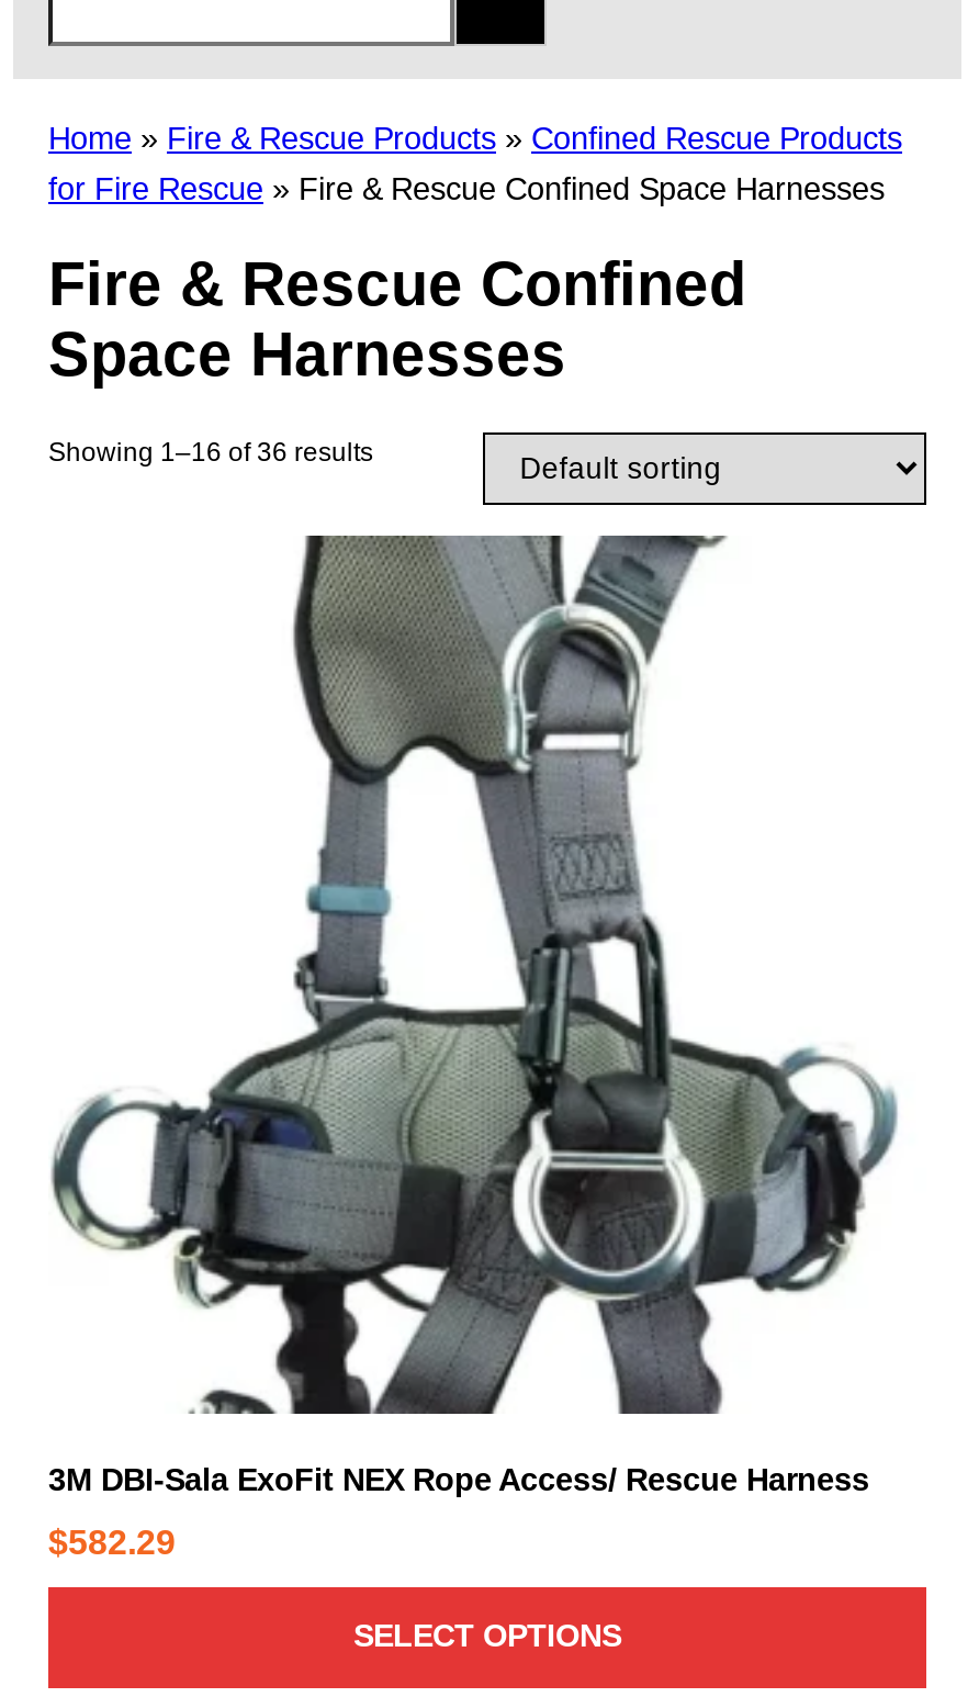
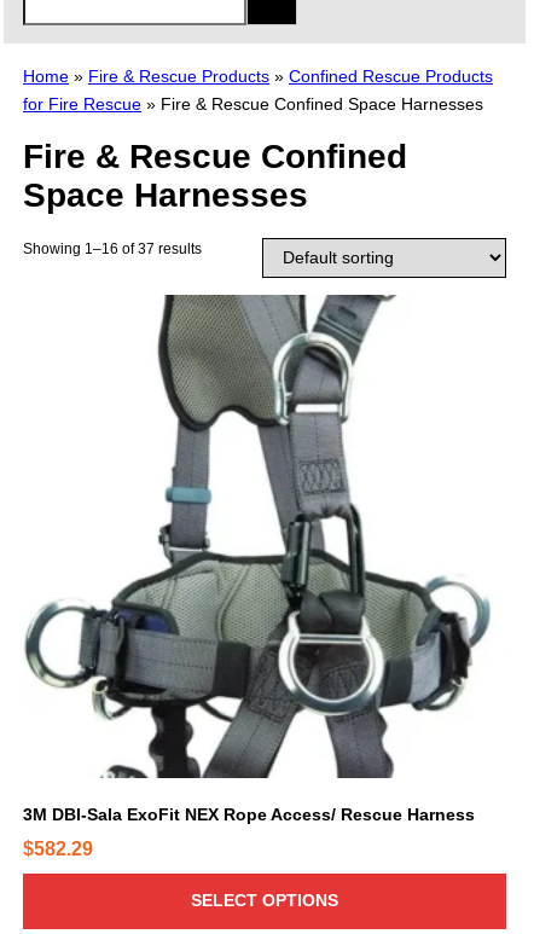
- Showing 1–16 of 36 results
+ Showing 1–16 of 37 results
